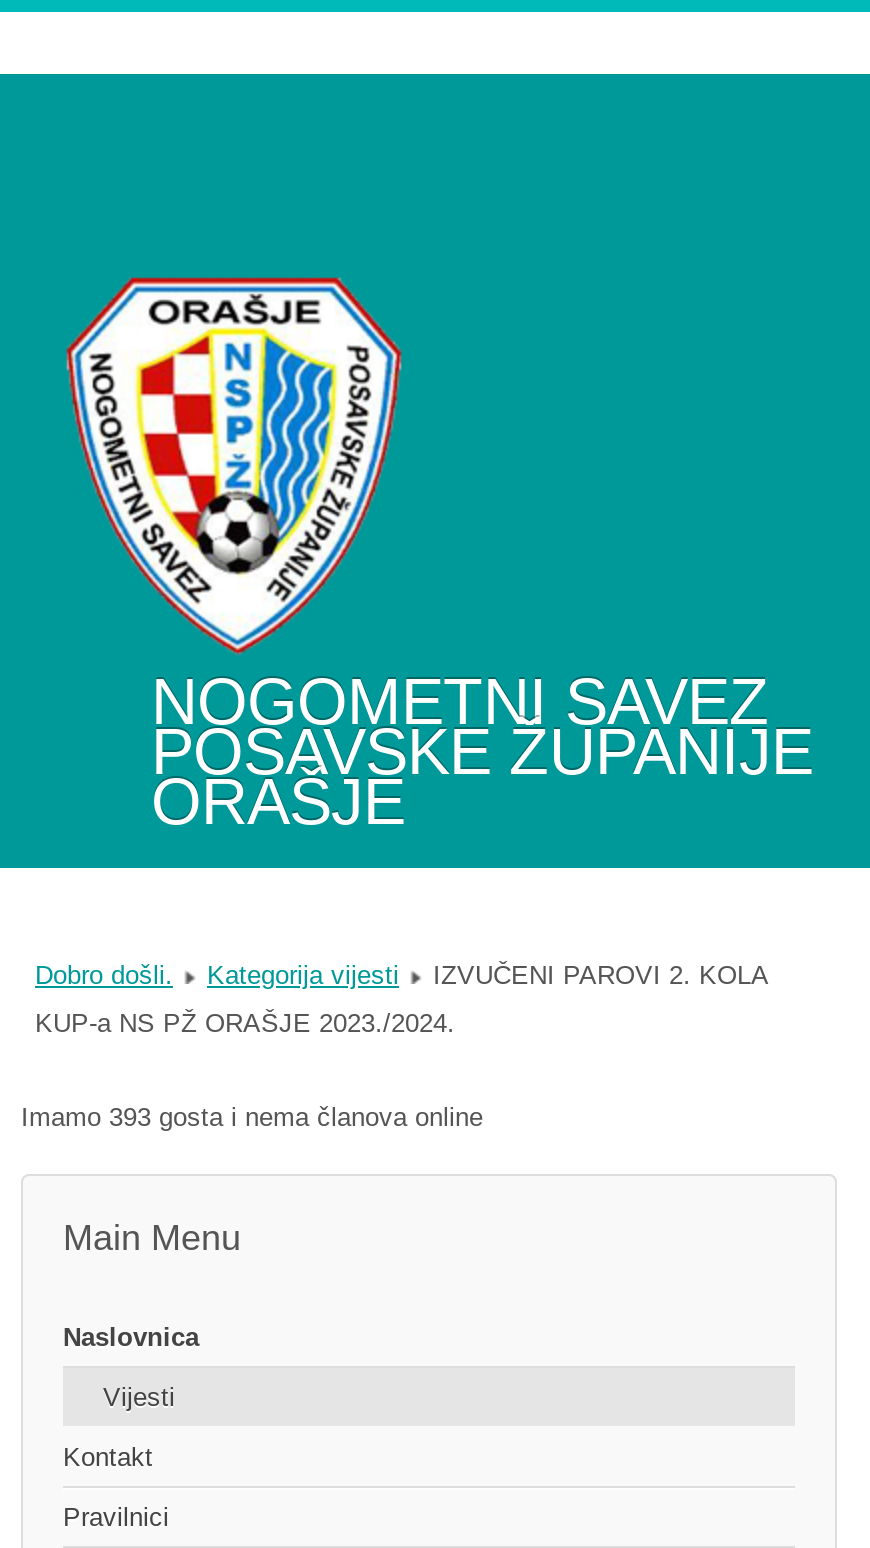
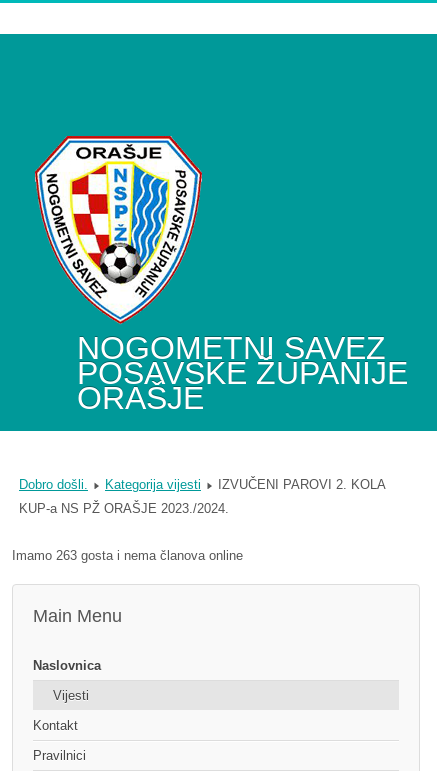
- Imamo 393 gosta i nema članova online
+ Imamo 263 gosta i nema članova online
